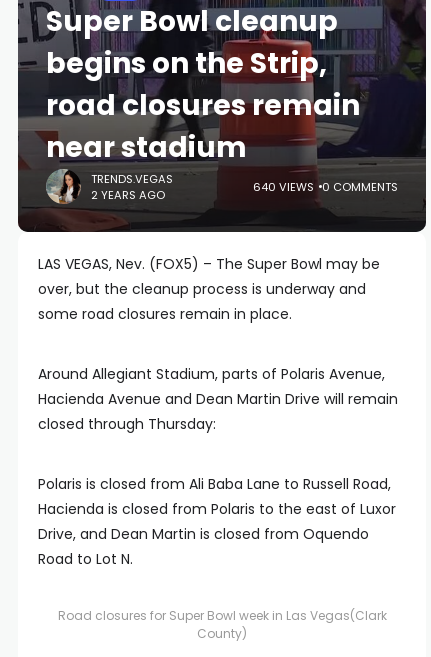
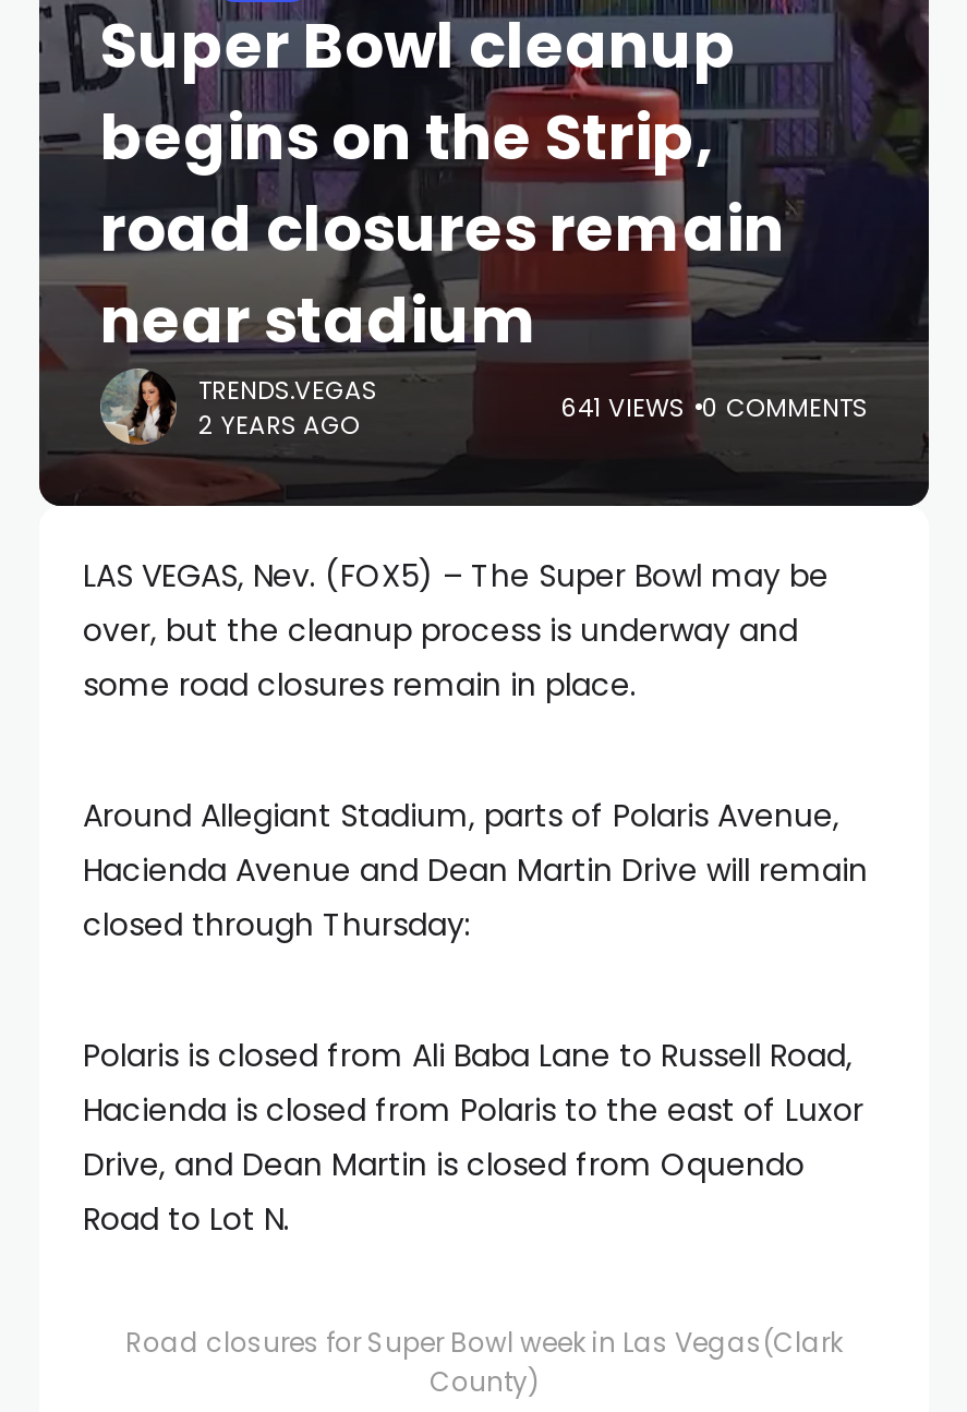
- 640 VIEWS 0 COMMENTS
+ 641 VIEWS 0 COMMENTS
